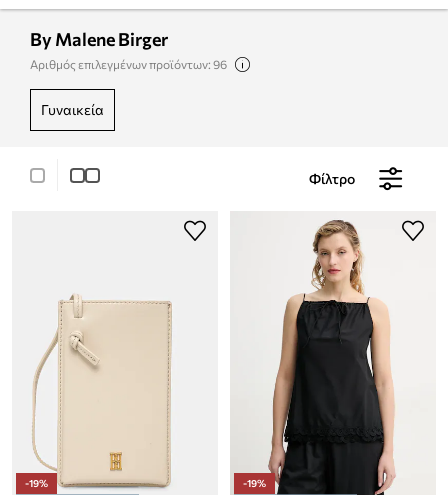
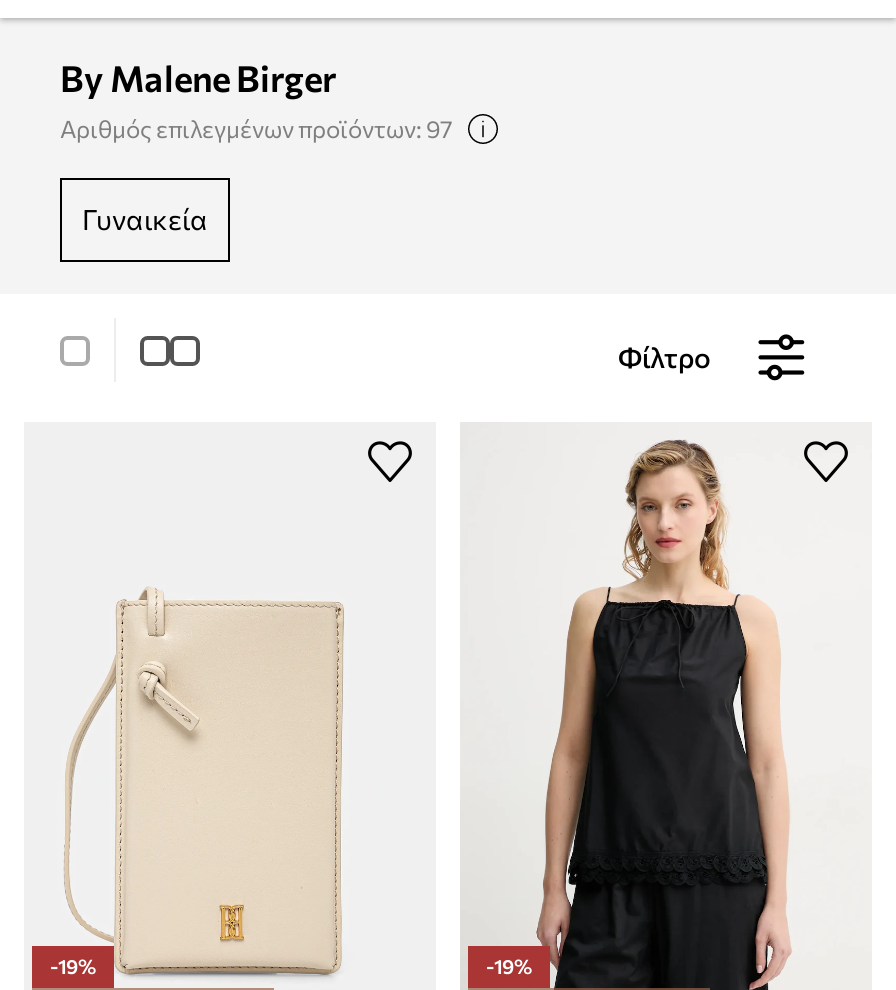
- Αριθμός επιλεγμένων προϊόντων: 96
+ Αριθμός επιλεγμένων προϊόντων: 97
